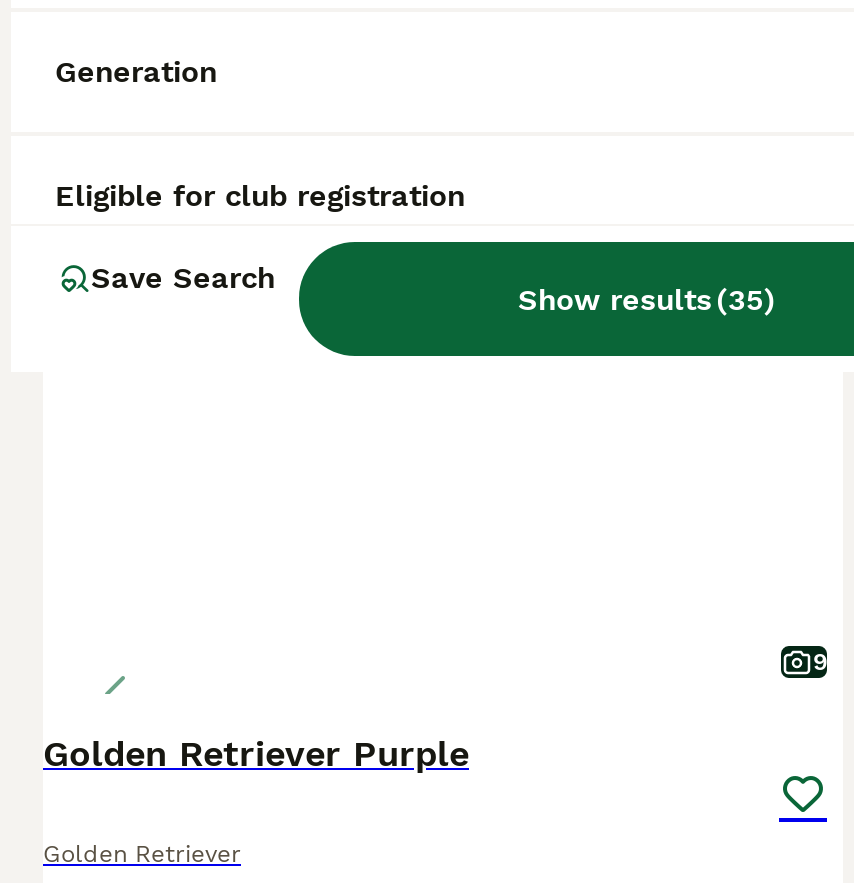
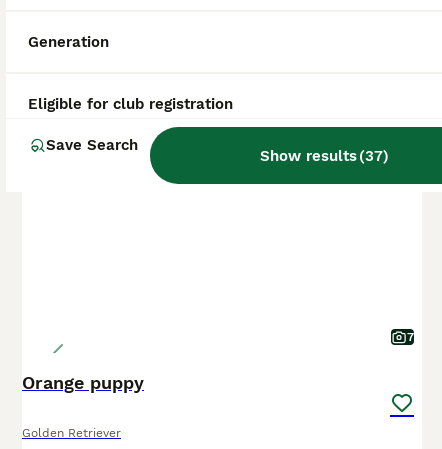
- Show results (35)
+ Show results (37)

- 9
+ 7

- Golden Retriever Purple
+ Orange puppy
